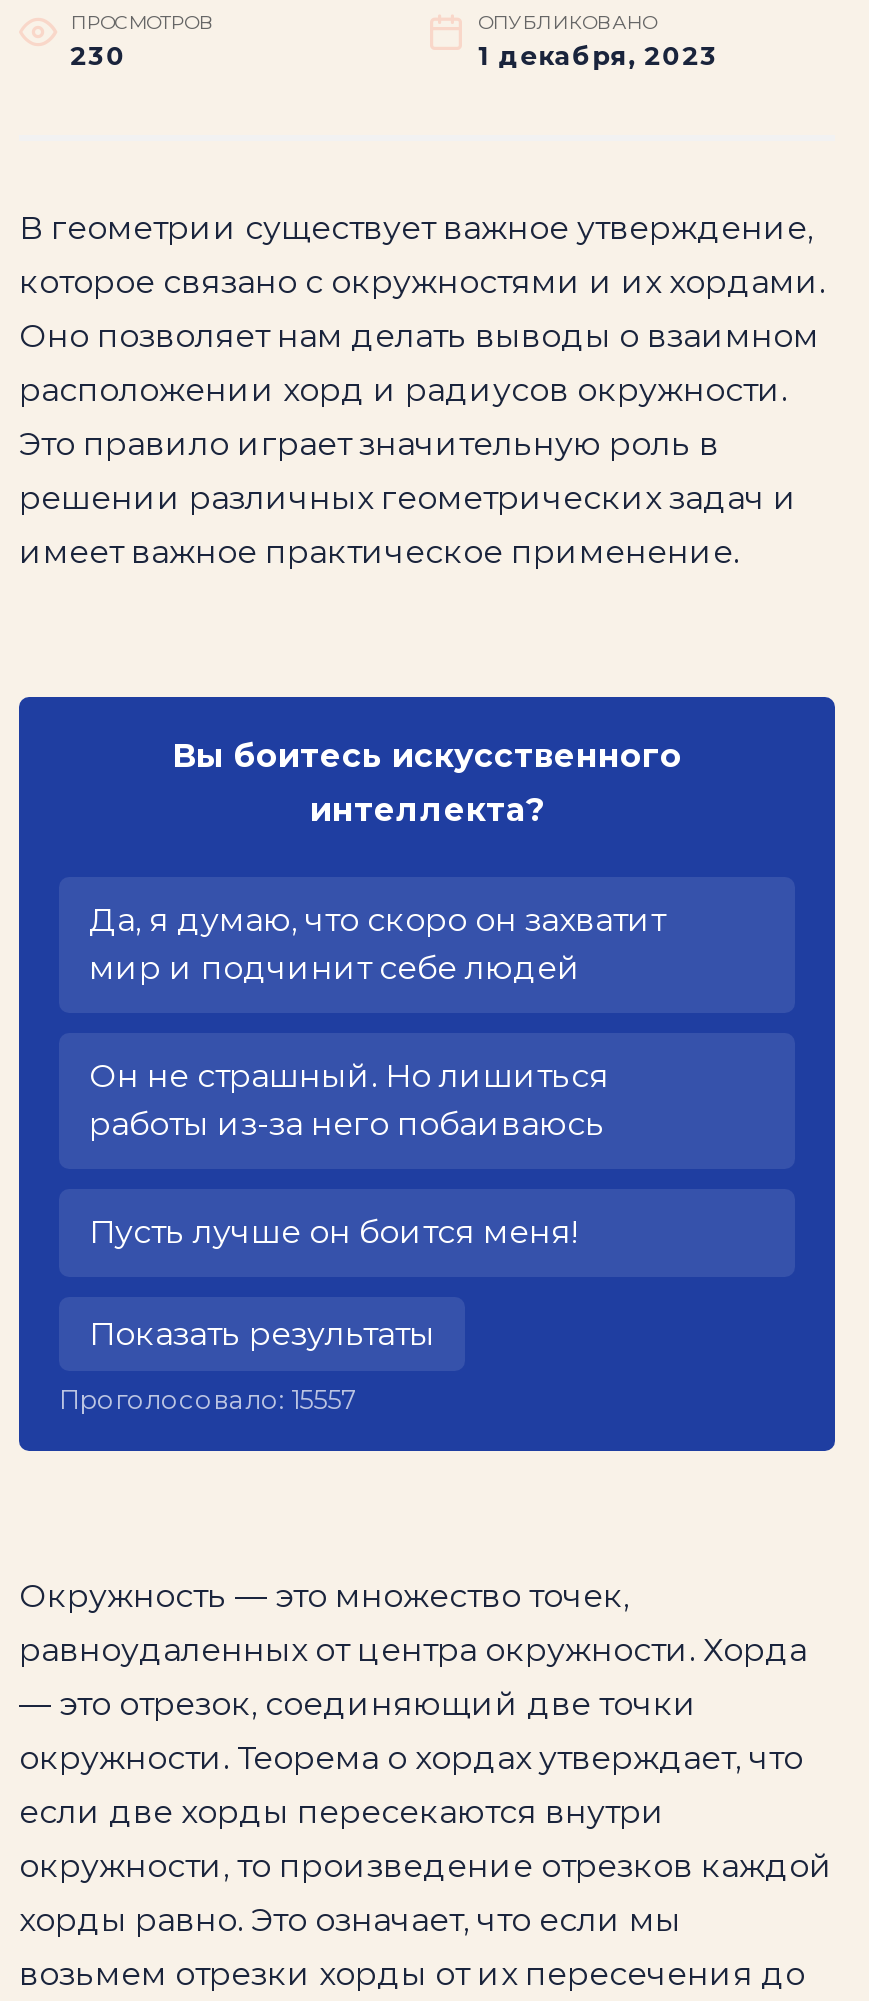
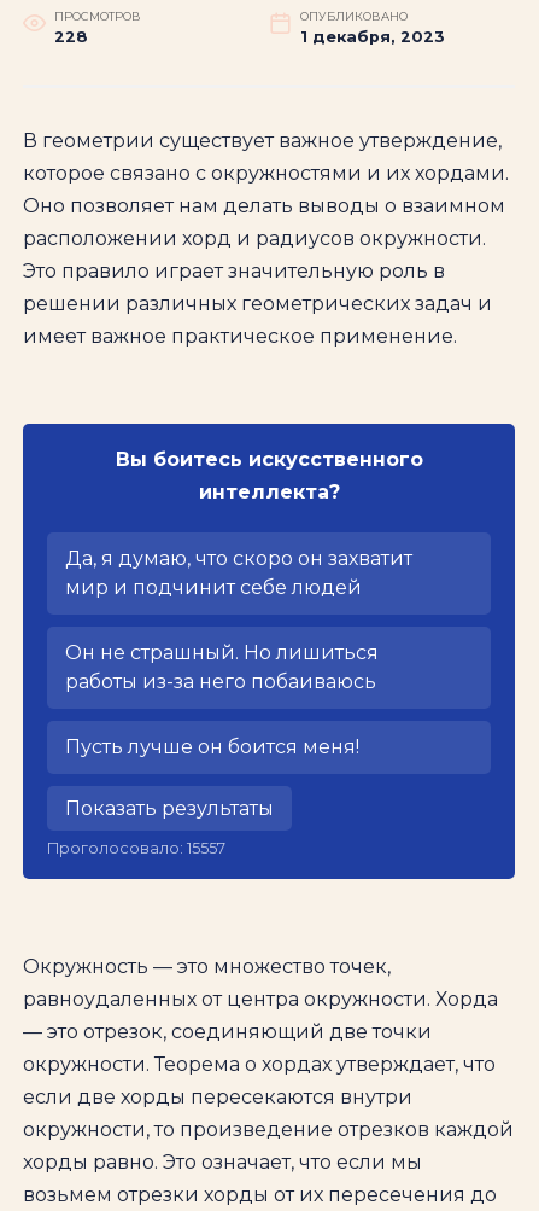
- 230
+ 228
